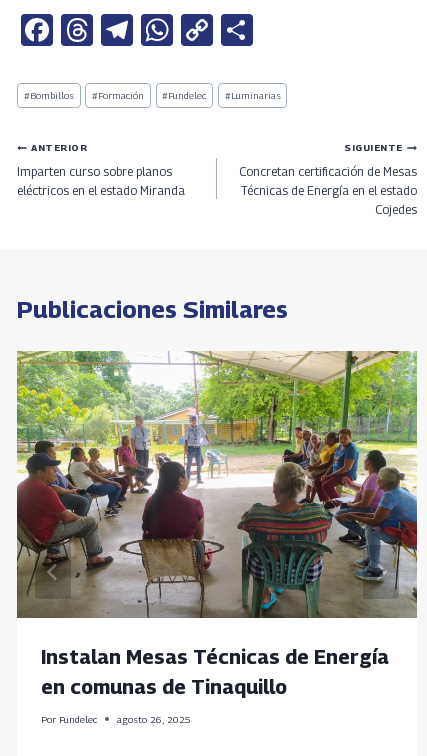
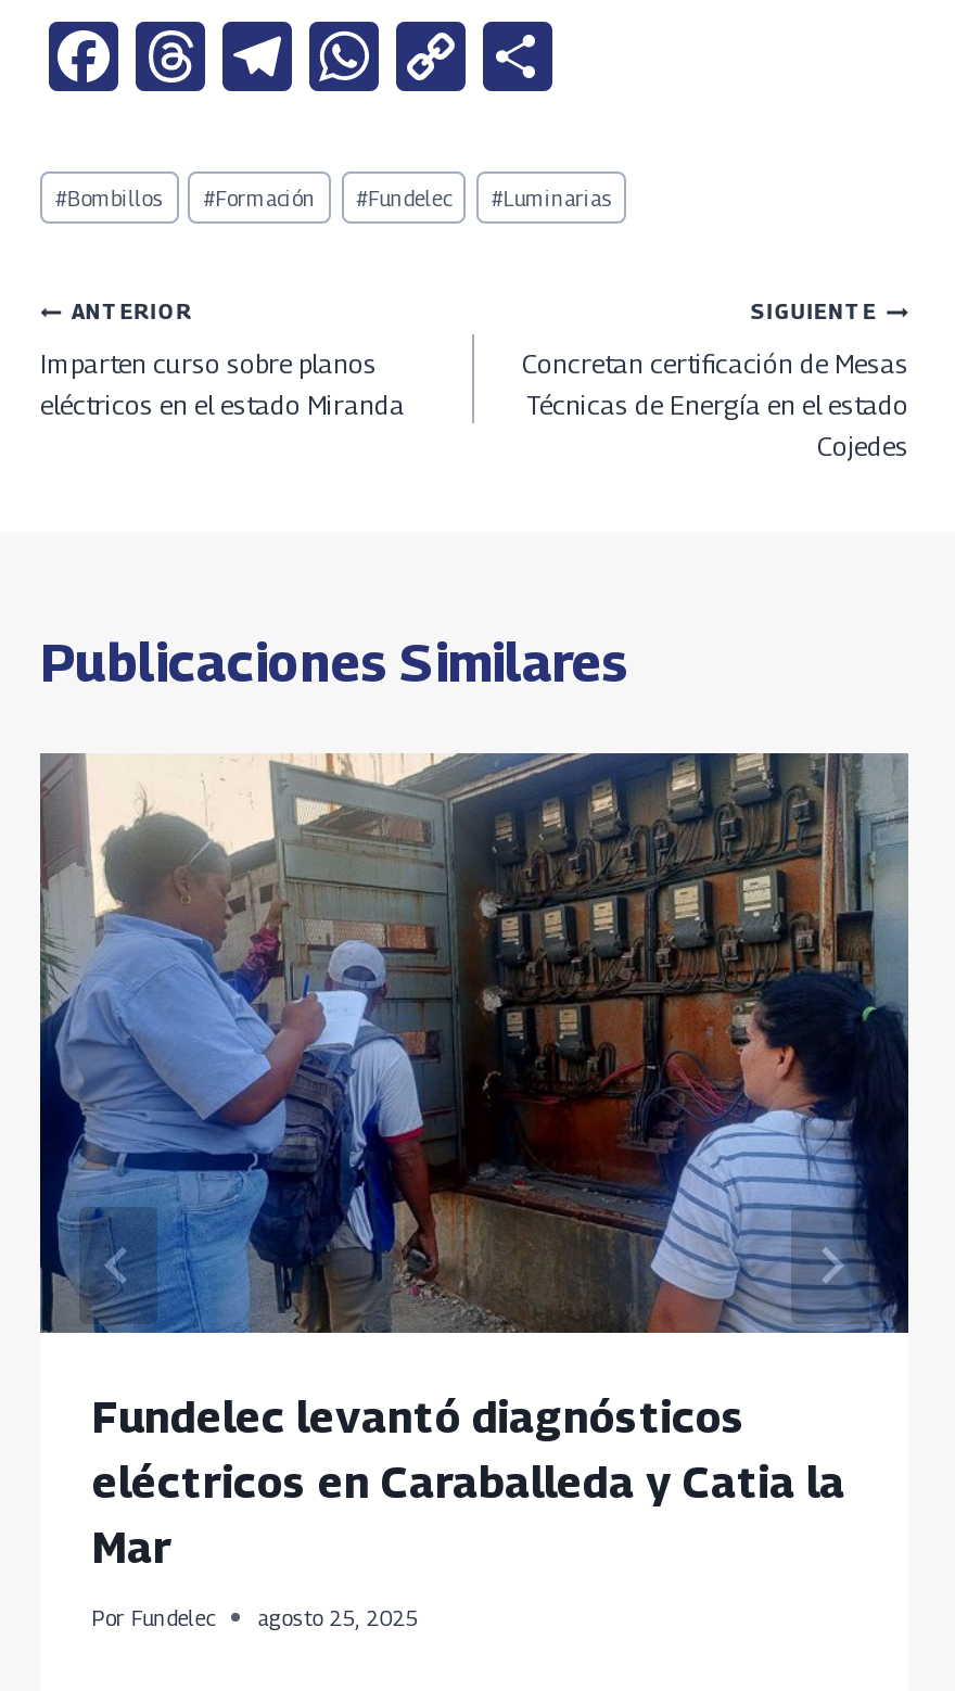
- [image]
- Instalan Mesas Técnicas de Energía
- en comunas de Tinaquillo
+ [image]
+ Fundelec levantó diagnósticos
+ eléctricos en Caraballeda y Catia la
+ Mar

- Por Fundelec agosto 26, 2025
+ Por Fundelec agosto 25, 2025
